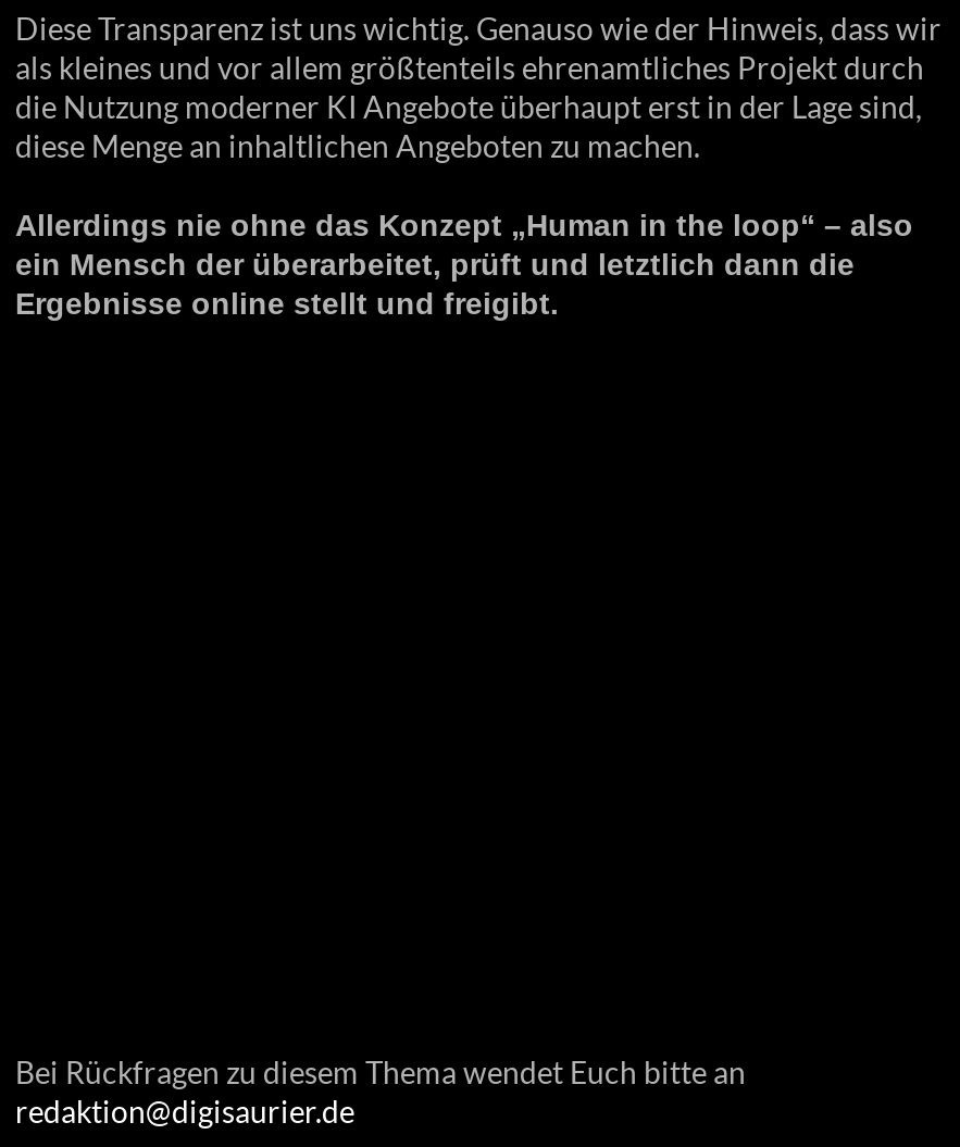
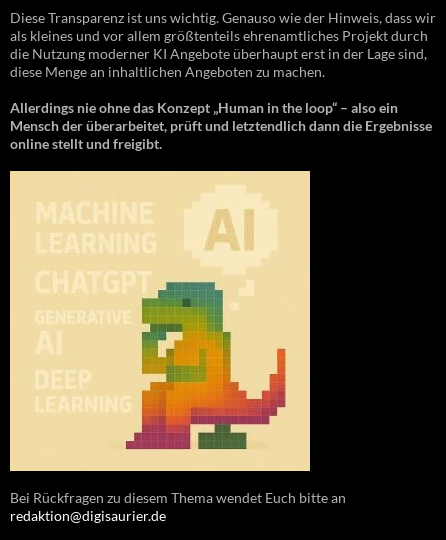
+ [image]

- Allerdings nie ohne das Konzept „Human in the loop“ – also
- ein Mensch der überarbeitet, prüft und letztlich dann die
- Ergebnisse online stellt und freigibt.
+ Allerdings nie ohne das Konzept „Human in the loop“ – also ein
+ Mensch der überarbeitet, prüft und letztendlich dann die Ergebnisse
+ online stellt und freigibt.
